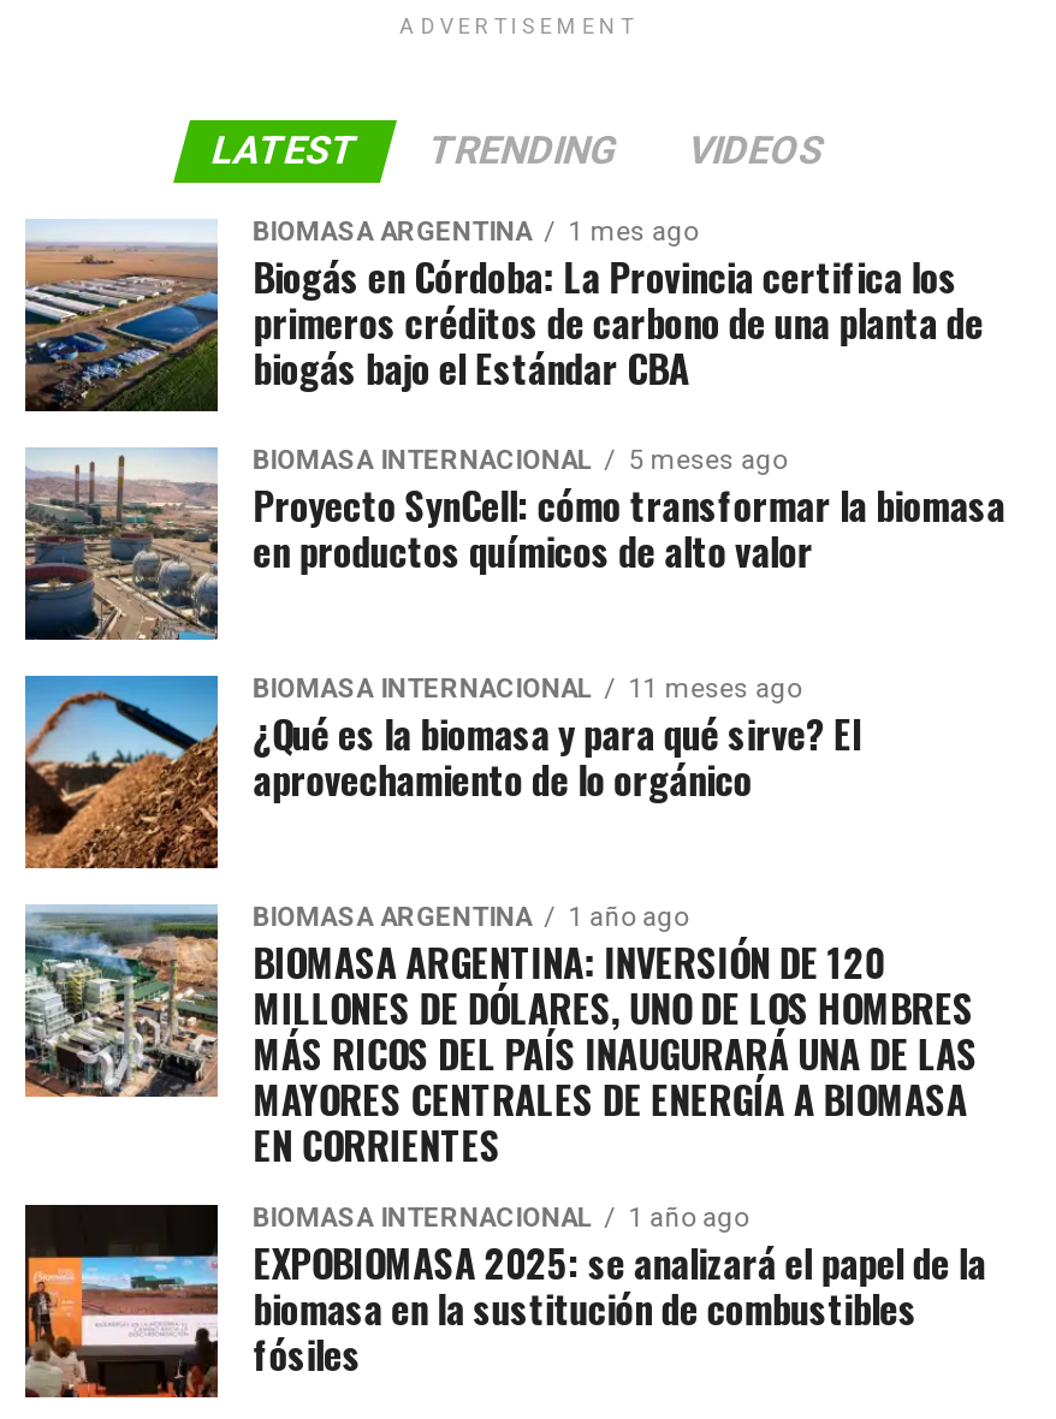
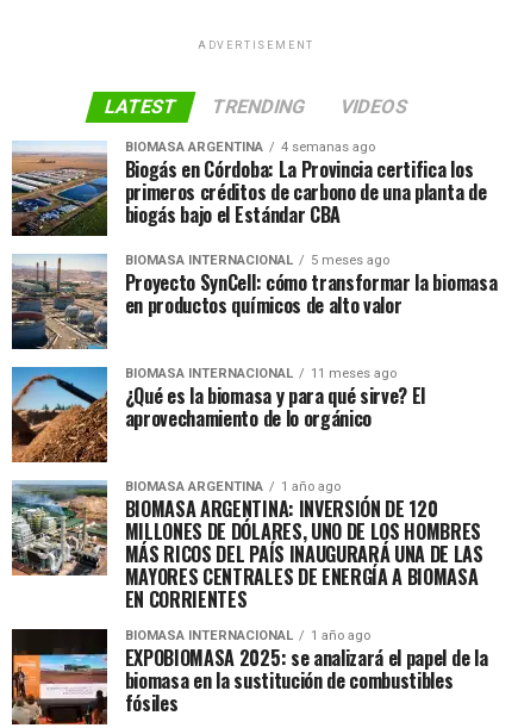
- BIOMASA ARGENTINA 1 mes ago
+ BIOMASA ARGENTINA 4 semanas ago
